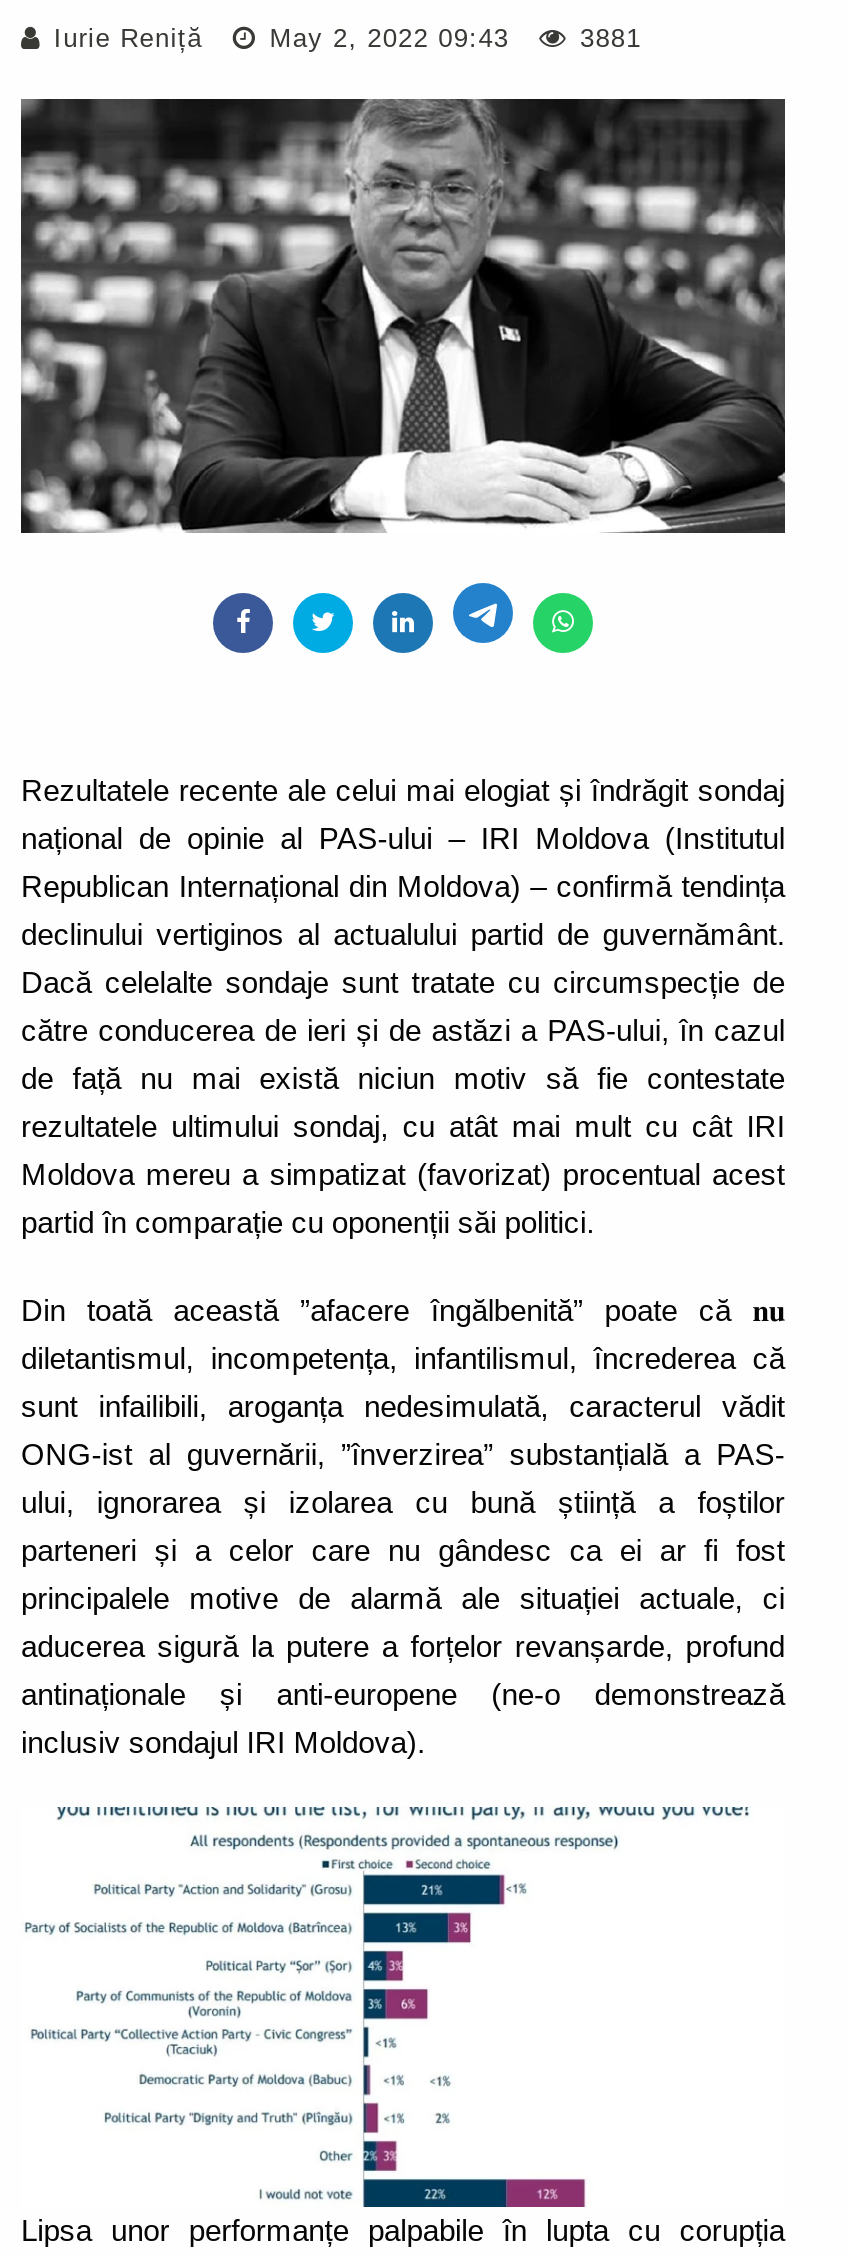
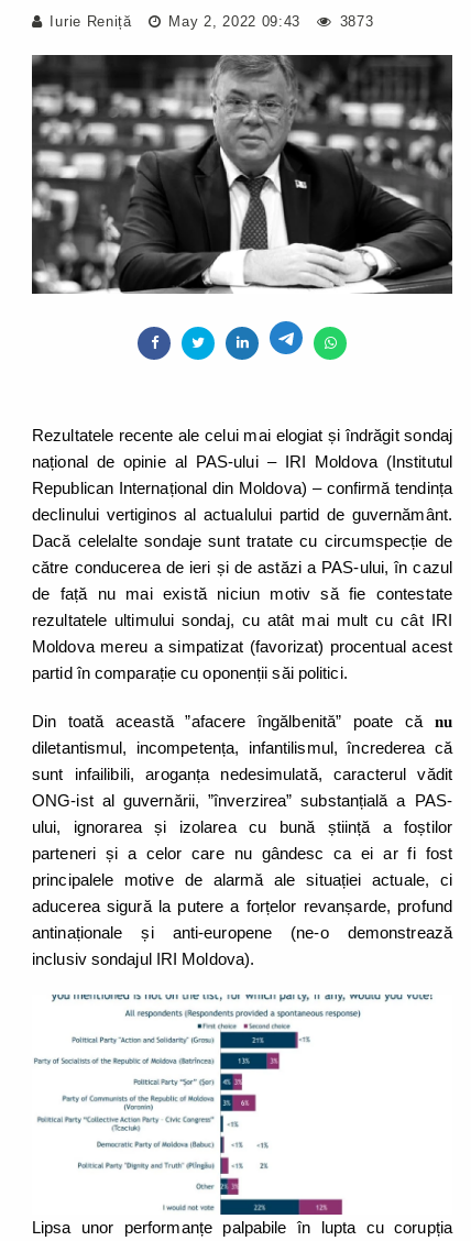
- 3881
+ 3873
